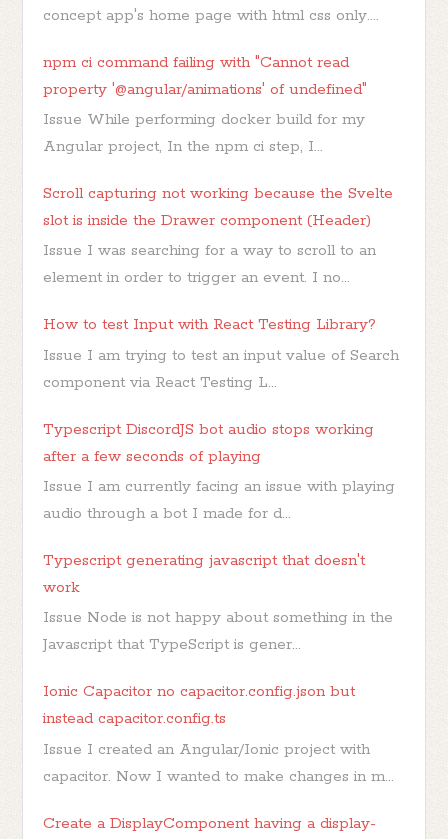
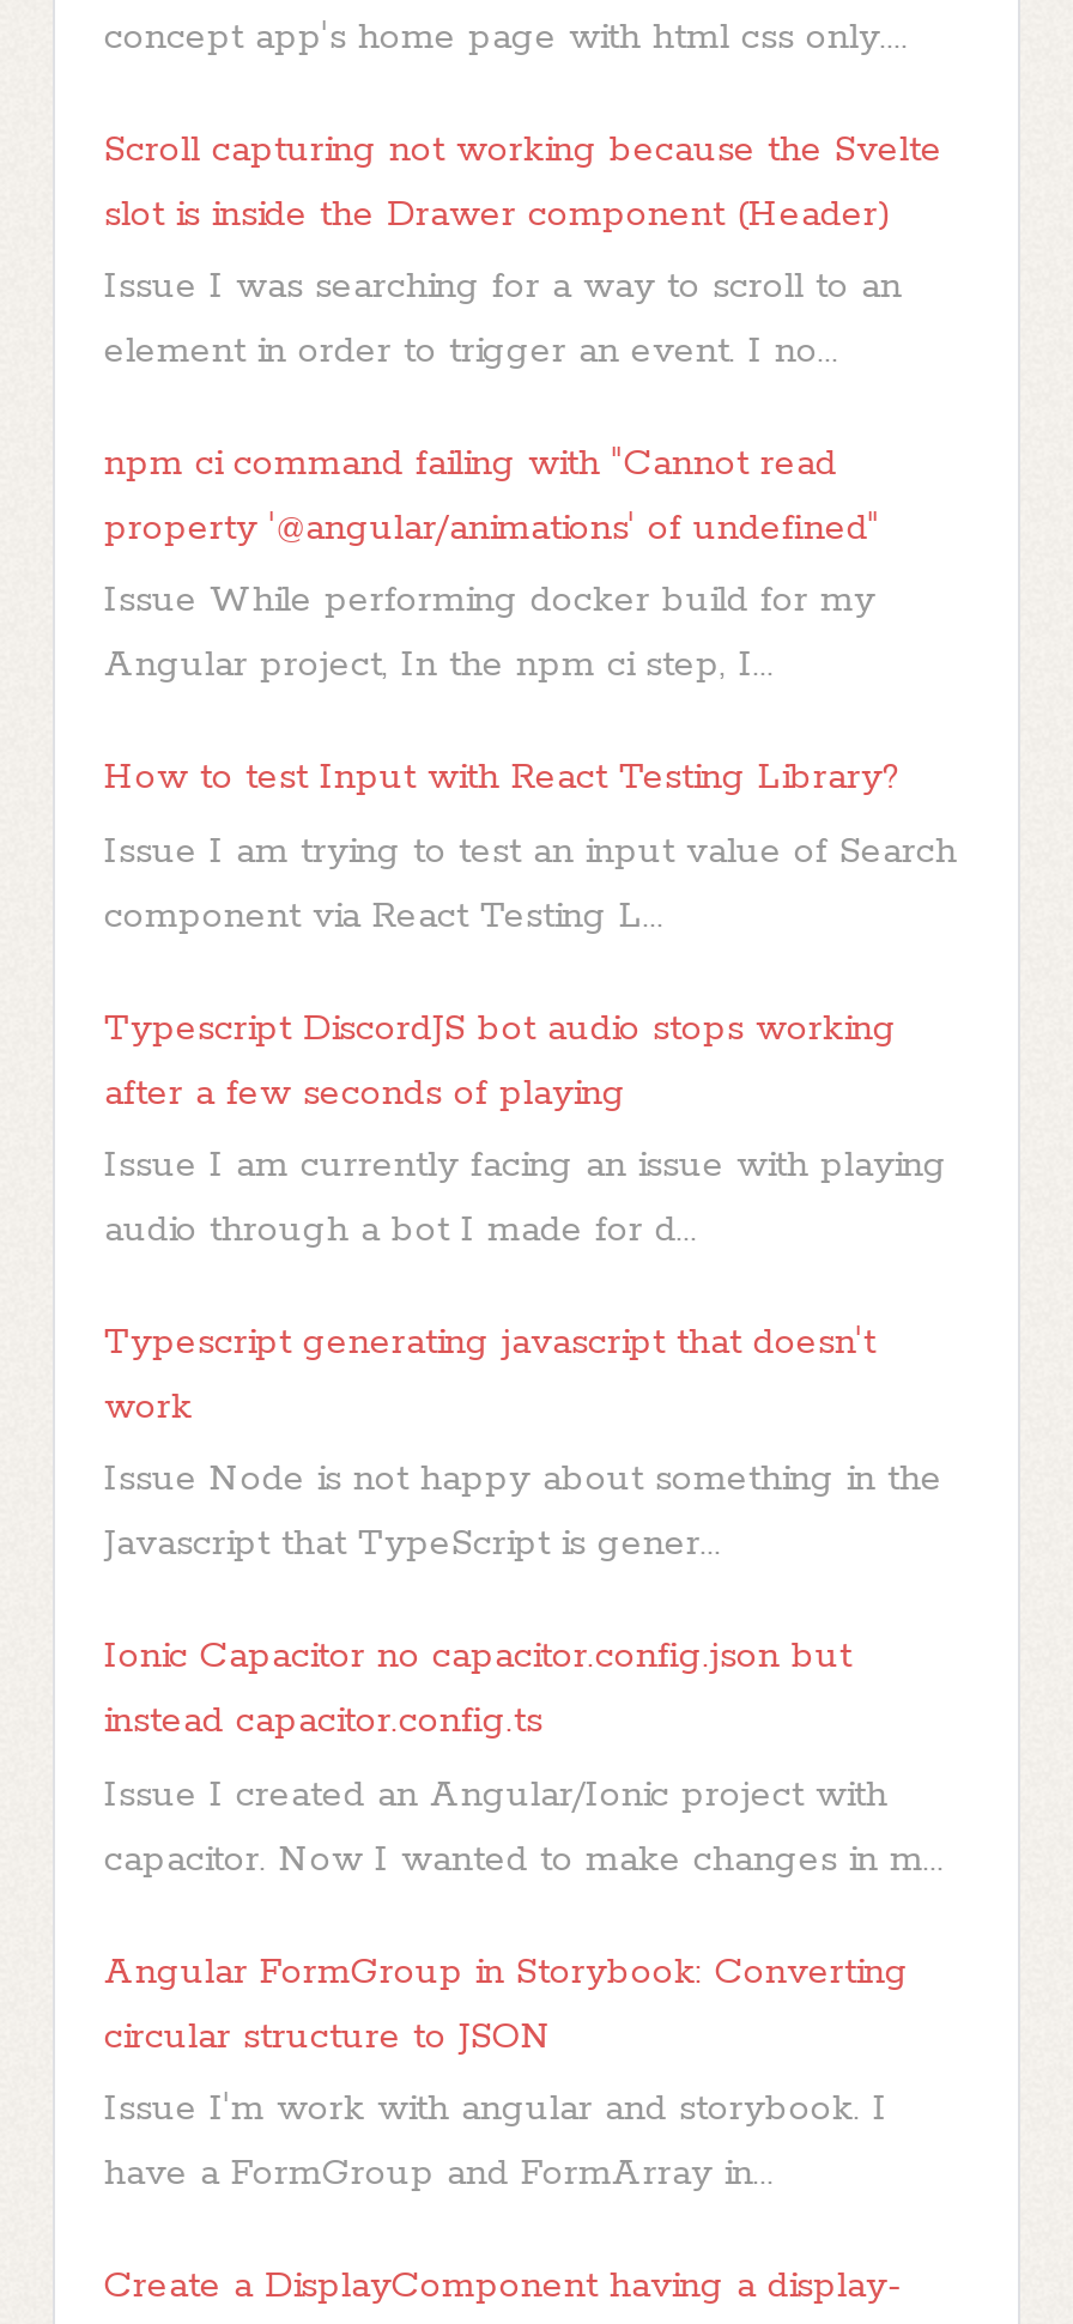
moved up: Scroll capturing not working because the Svelte | slot is inside the Drawer component (Header) | Issue I was searching for a way to scroll to an | element in order to trigger an event. I no...

+ Angular FormGroup in Storybook: Converting
+ circular structure to JSON
+ Issue I'm work with angular and storybook. I
+ have a FormGroup and FormArray in...
